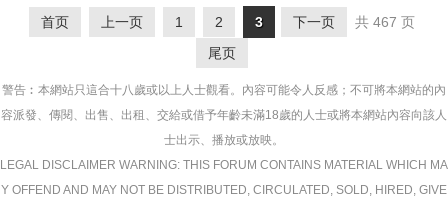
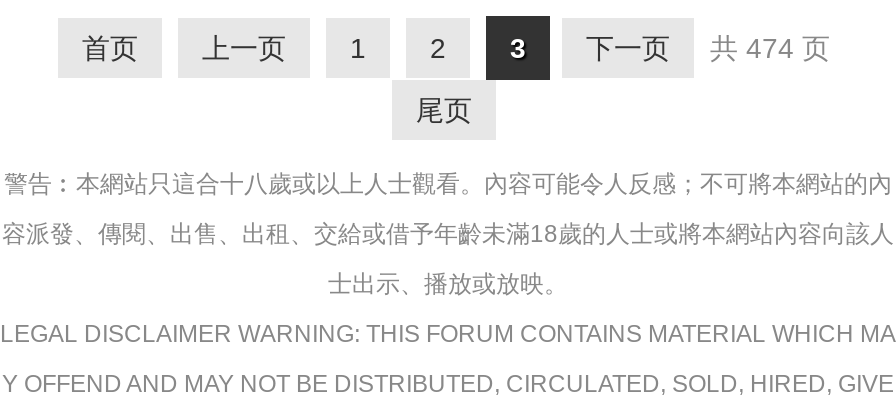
- 首页 上一页 1 2 3 下一页 共 467 页
+ 首页 上一页 1 2 3 下一页 共 474 页
